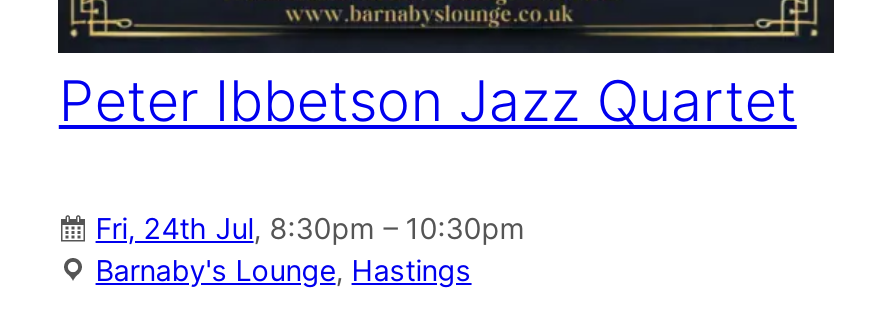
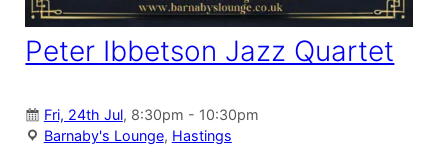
- Fri, 24th Jul, 8:30pm – 10:30pm
+ Fri, 24th Jul, 8:30pm - 10:30pm
